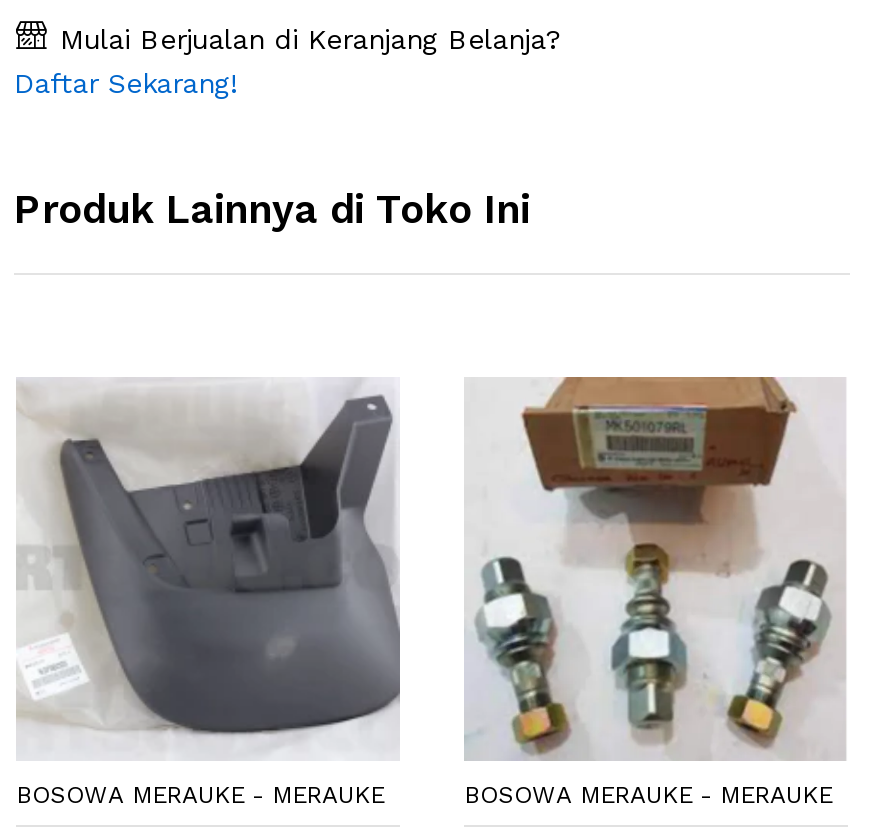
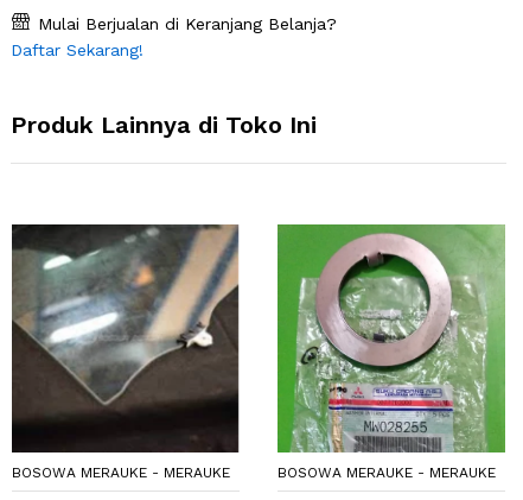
- [image]
+ [image]

- [image]
+ [image]
